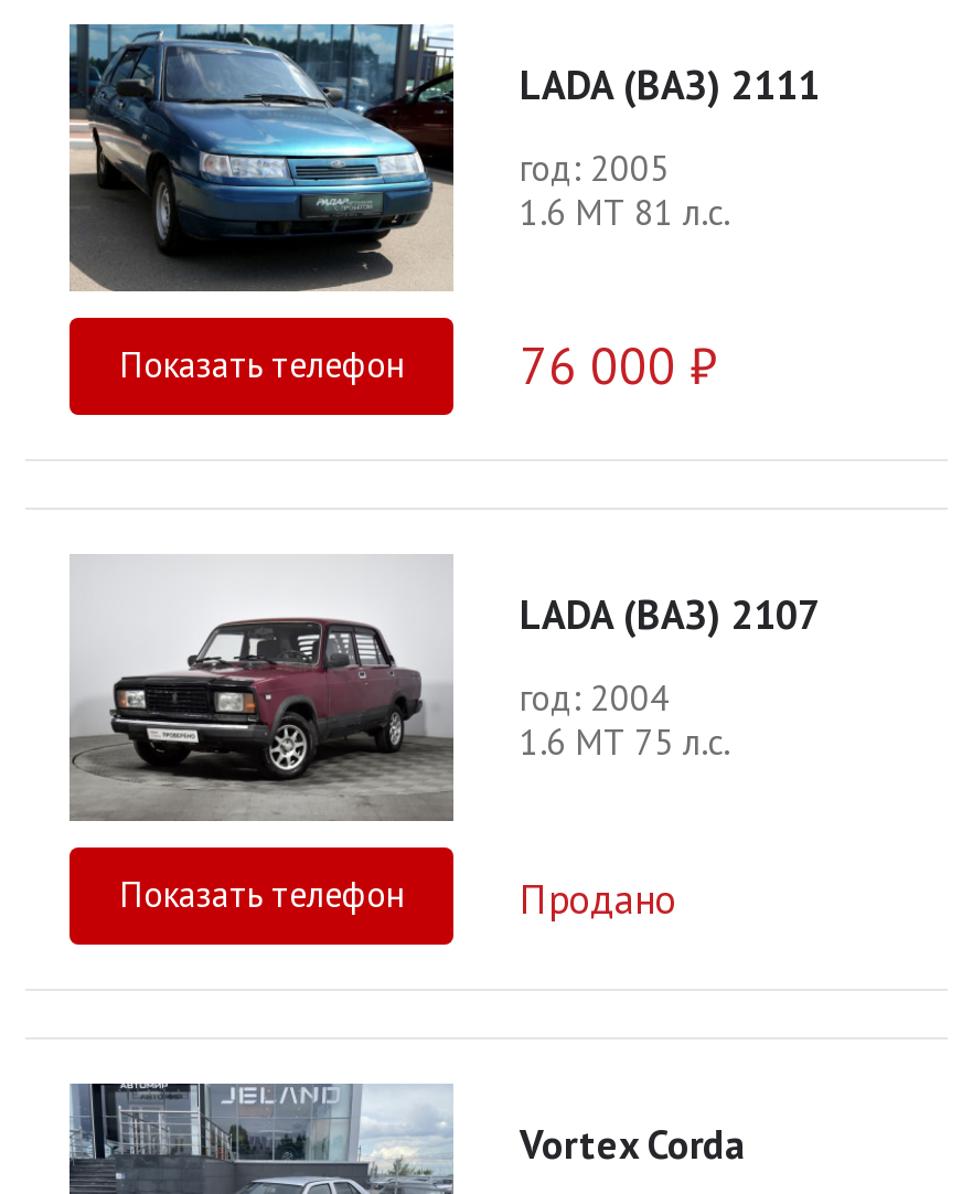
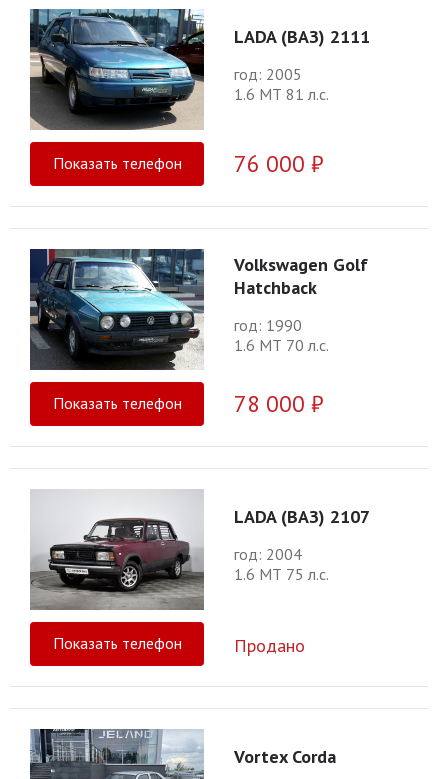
+ [image]
+ Volkswagen Golf
+ Hatchback
+ год: 1990
+ 1.6 МТ 70 л.с.
+ Показать телефон
+ 78 000 ₽
